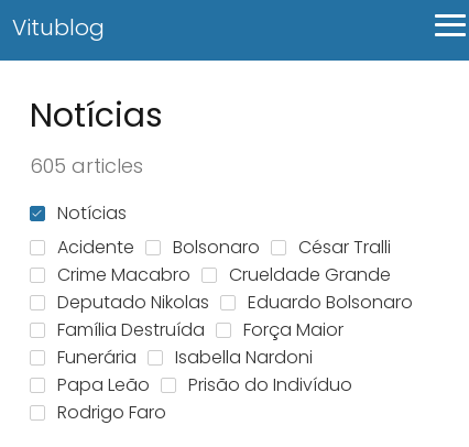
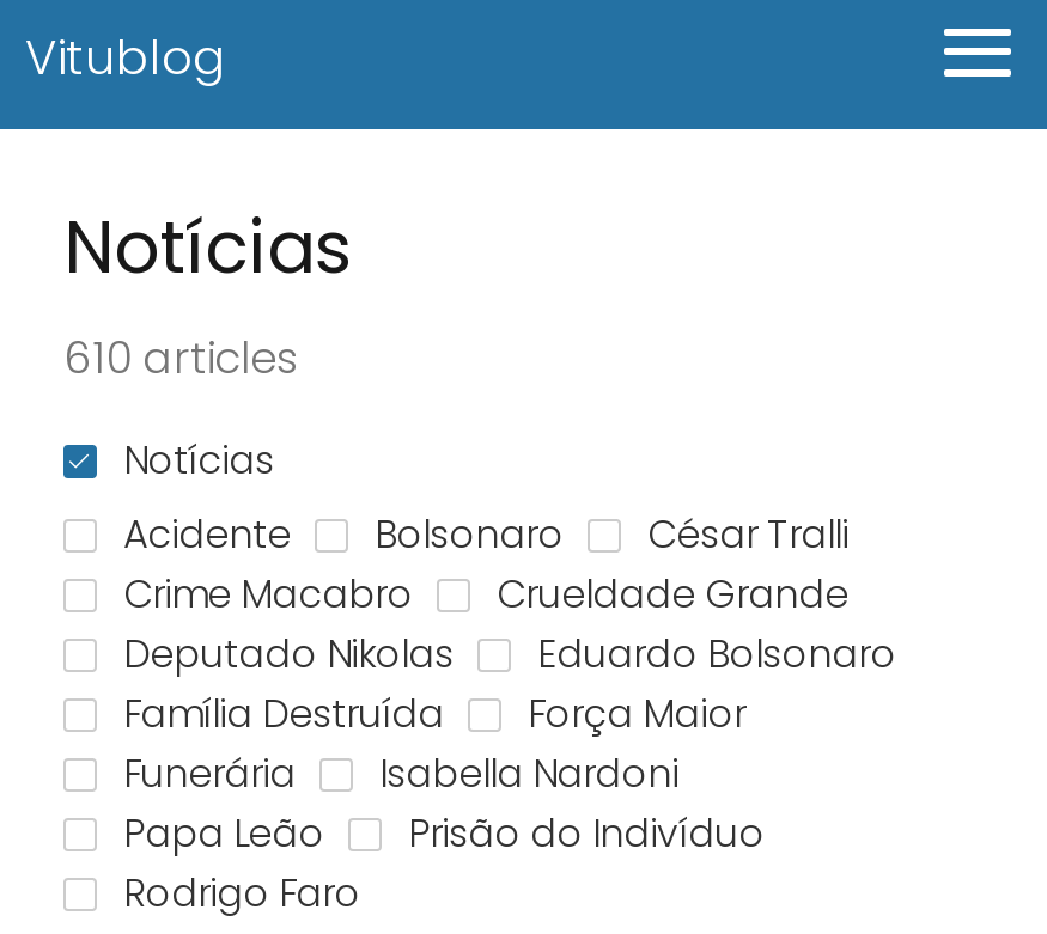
- 605 articles
+ 610 articles
